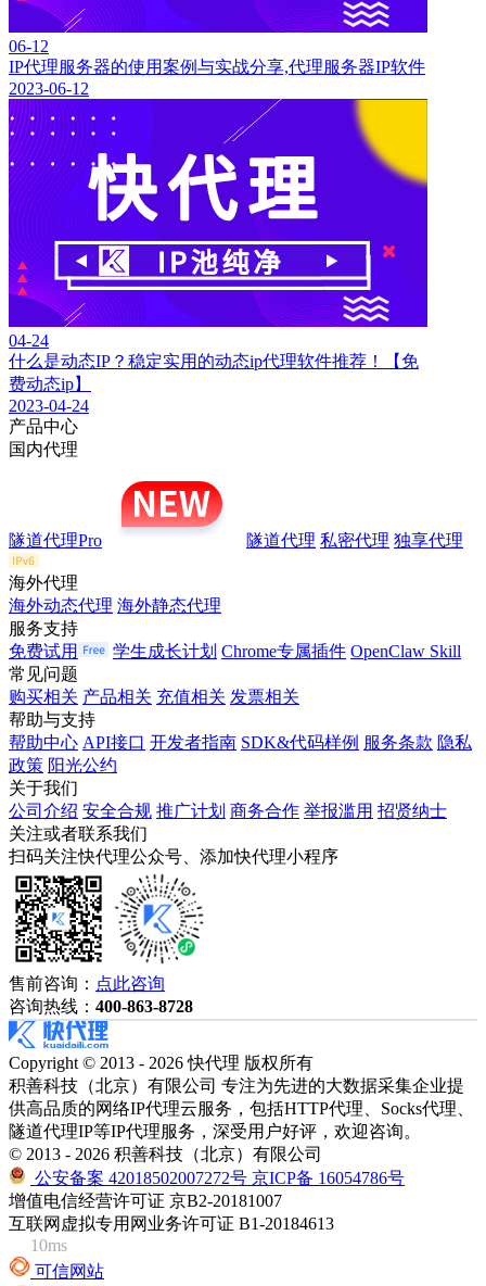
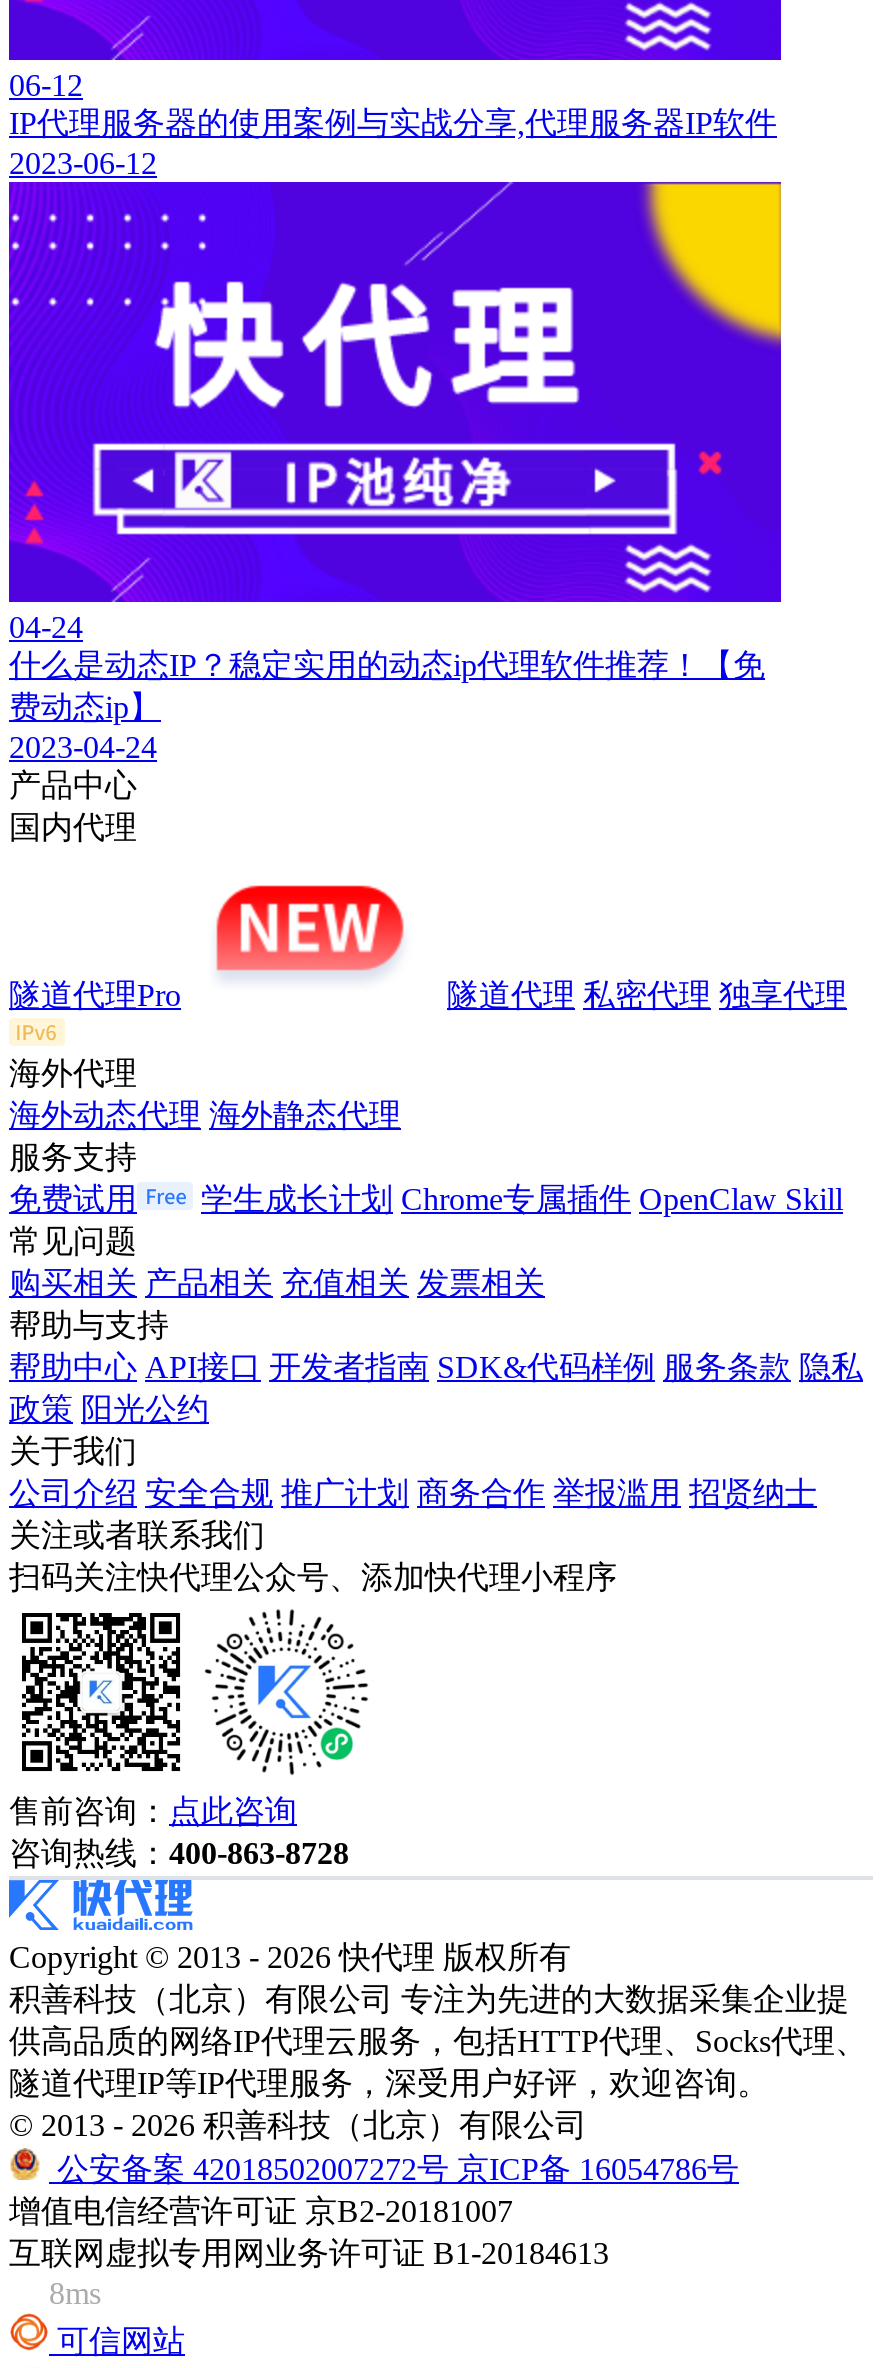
- 10ms
+ 8ms
